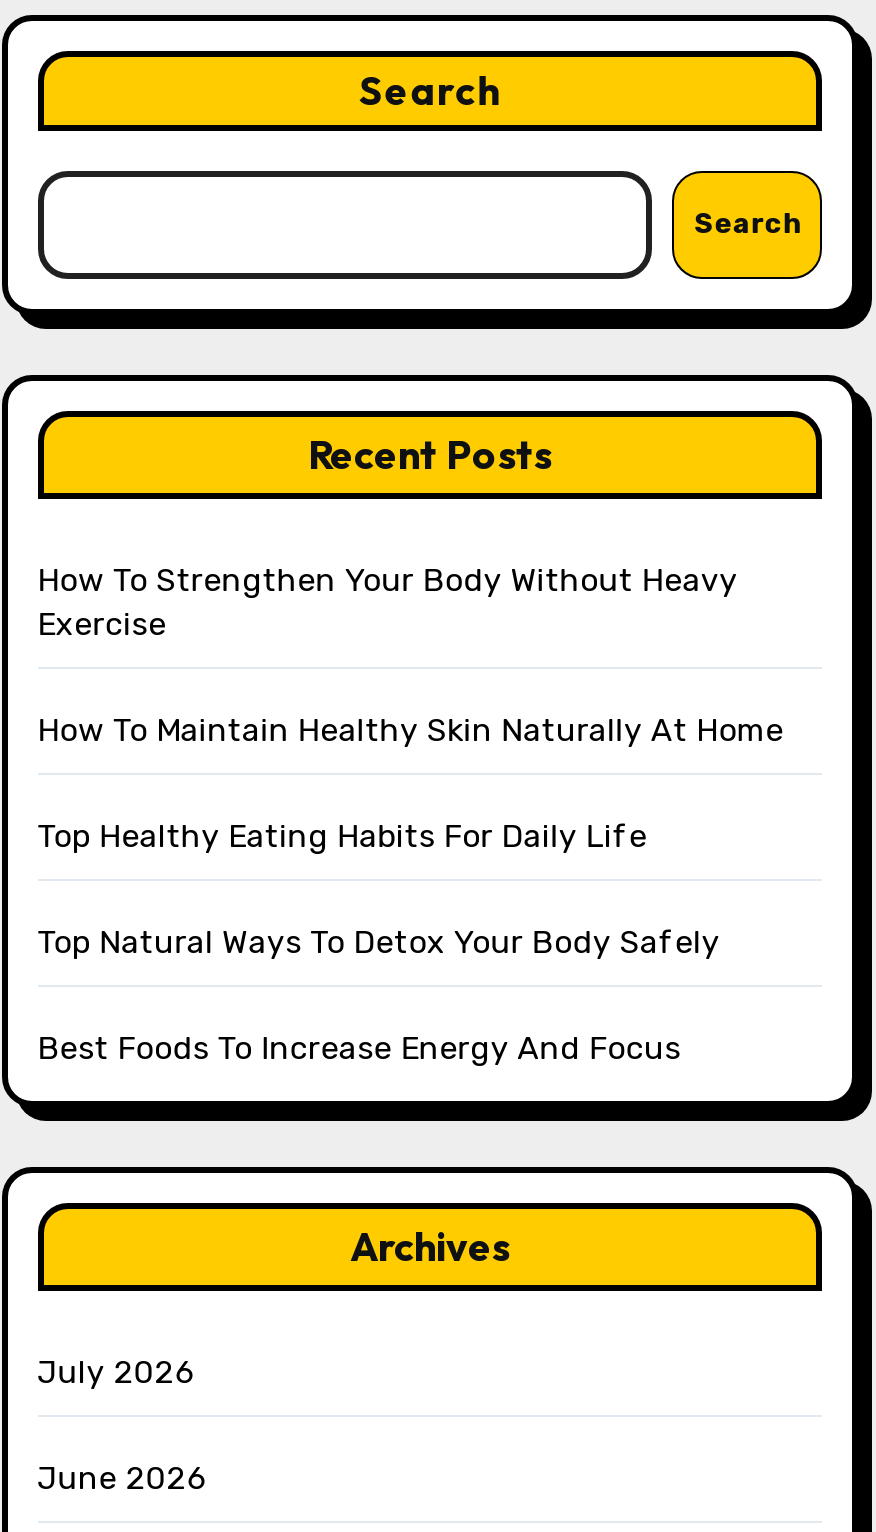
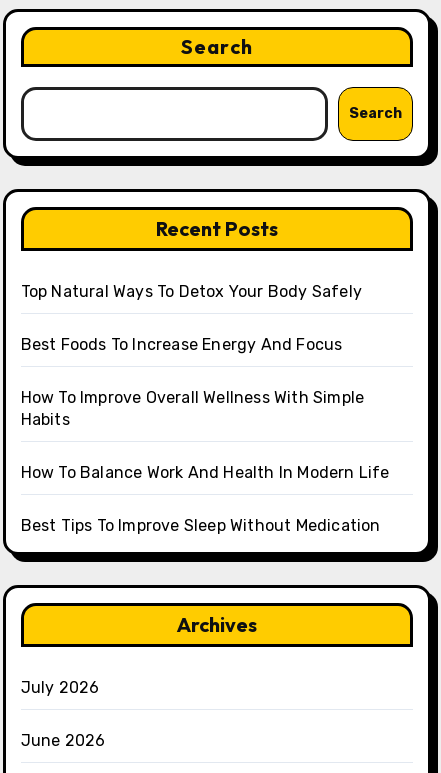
- How To Strengthen Your Body Without Heavy
- Exercise
- How To Maintain Healthy Skin Naturally At Home
- Top Healthy Eating Habits For Daily Life

moved up: Top Natural Ways To Detox Your Body Safely | Best Foods To Increase Energy And Focus

+ How To Improve Overall Wellness With Simple
+ Habits
+ How To Balance Work And Health In Modern Life
+ Best Tips To Improve Sleep Without Medication
